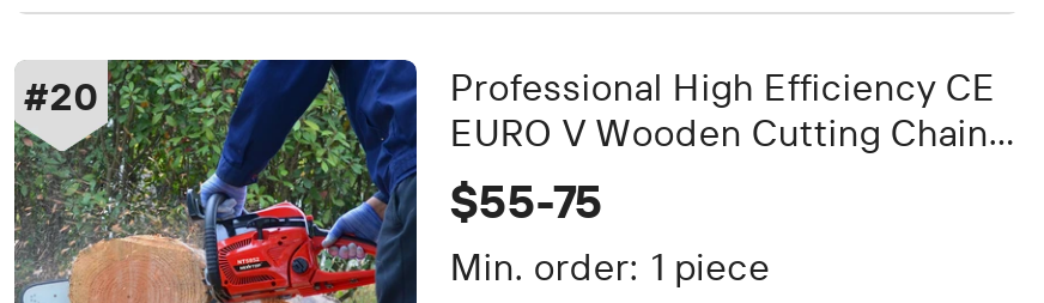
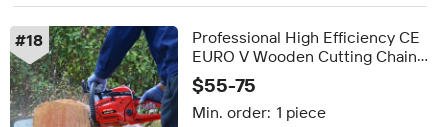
- #20
+ #18
